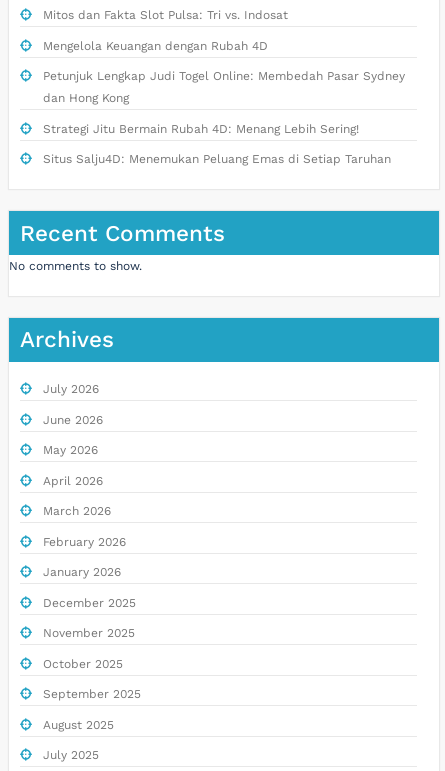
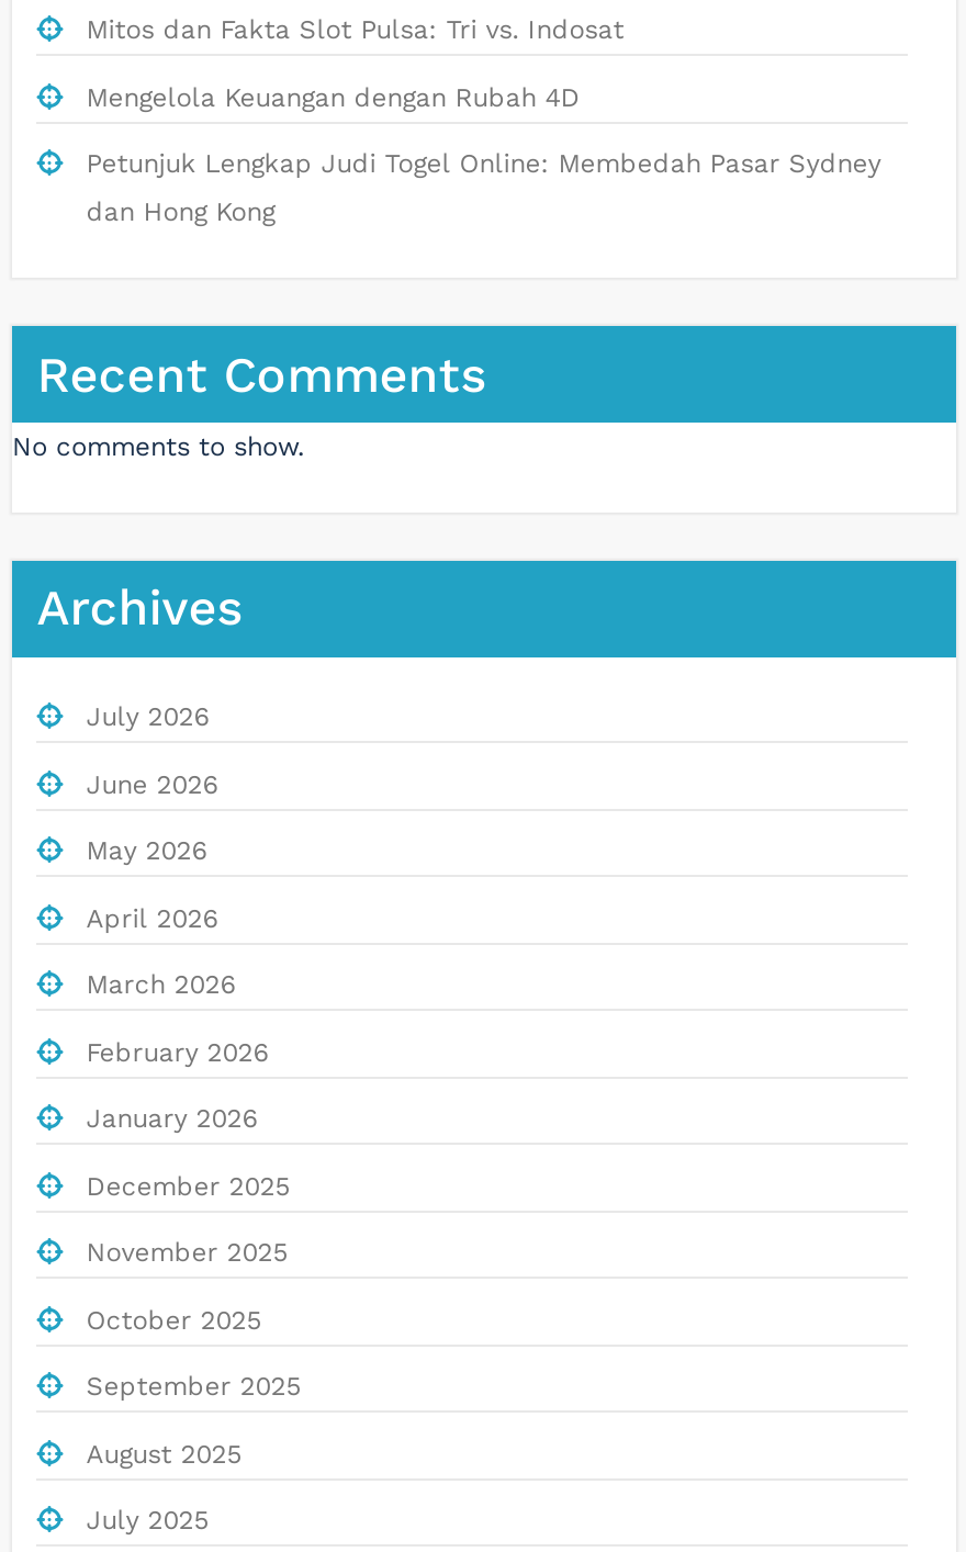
- Strategi Jitu Bermain Rubah 4D: Menang Lebih Sering!
- Situs Salju4D: Menemukan Peluang Emas di Setiap Taruhan
